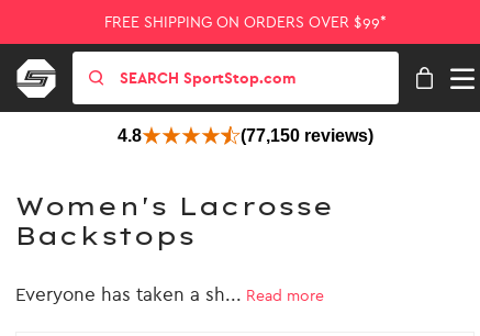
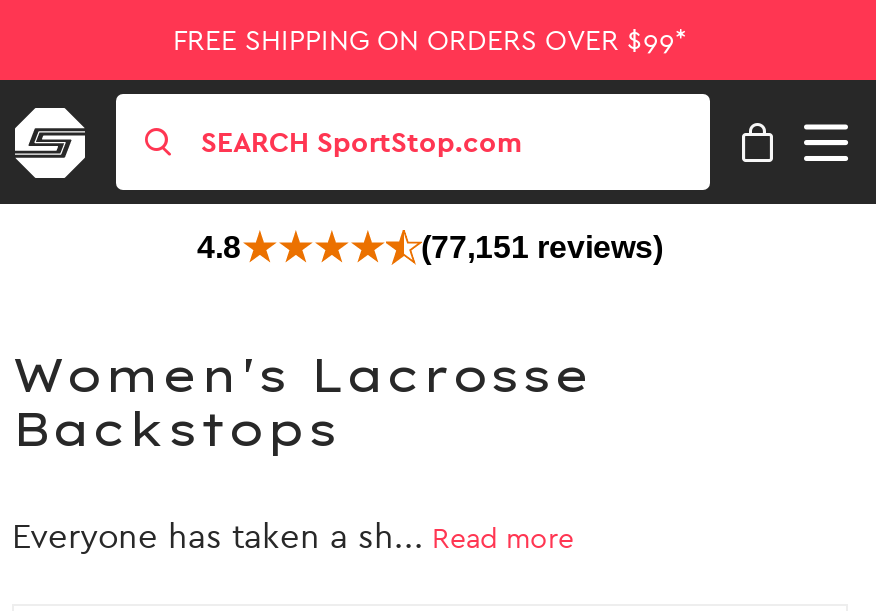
- (77,150 reviews)
+ (77,151 reviews)
